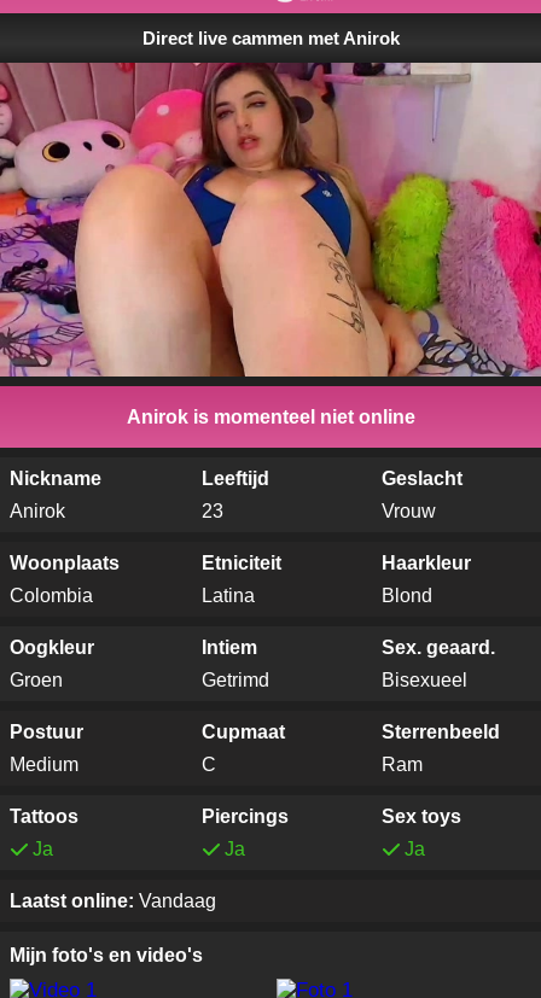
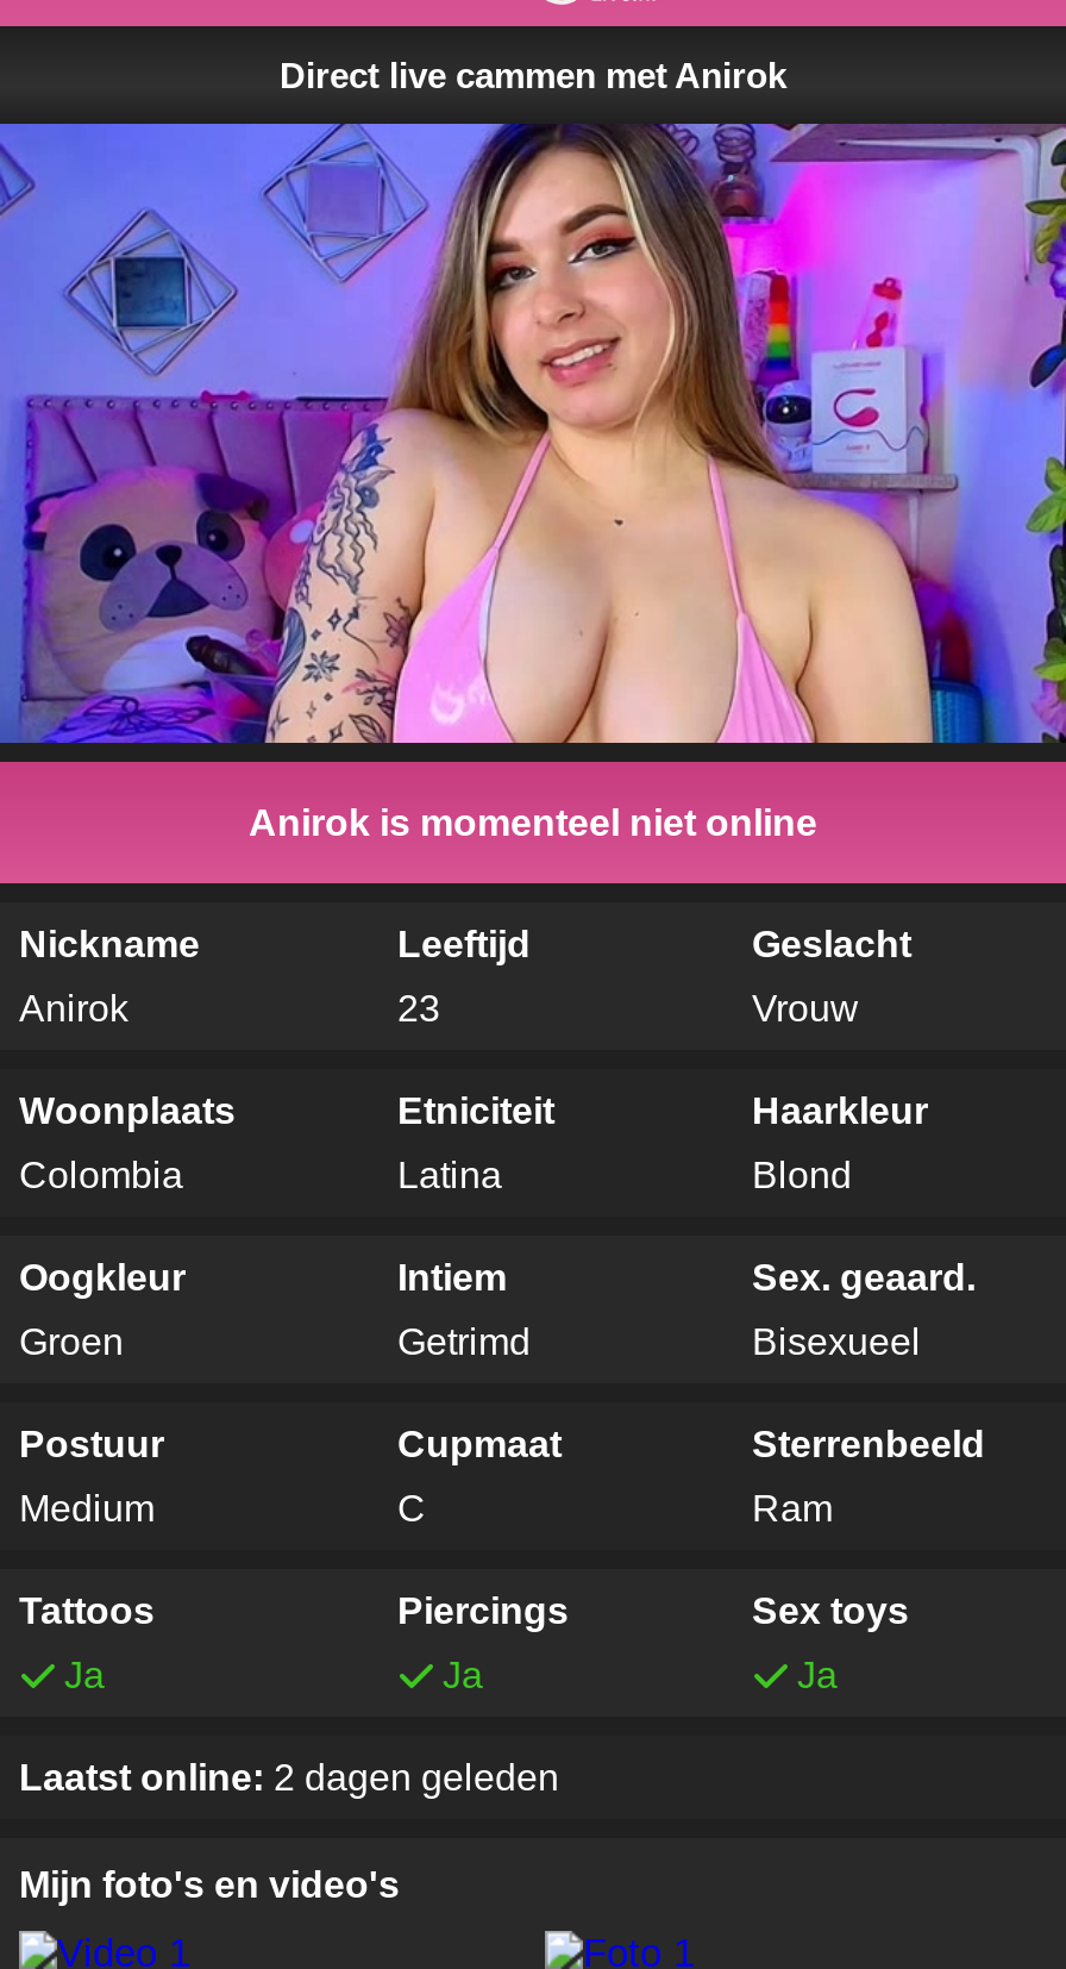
- [image]
+ [image]

- Laatst online: Vandaag
+ Laatst online: 2 dagen geleden
